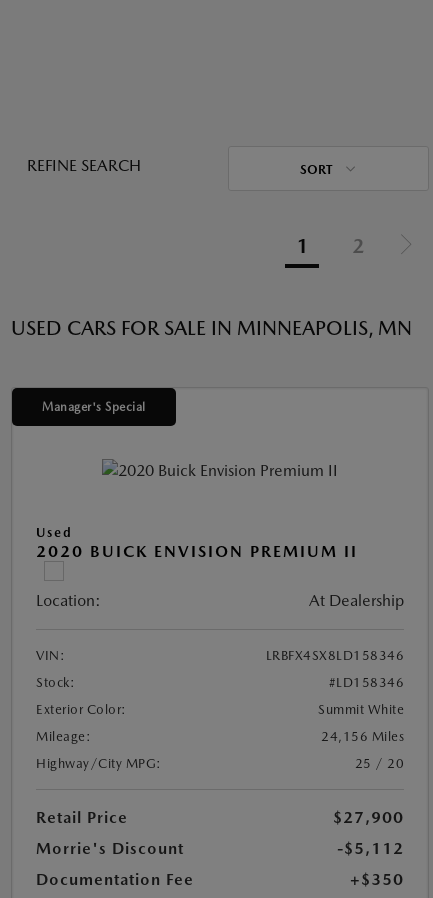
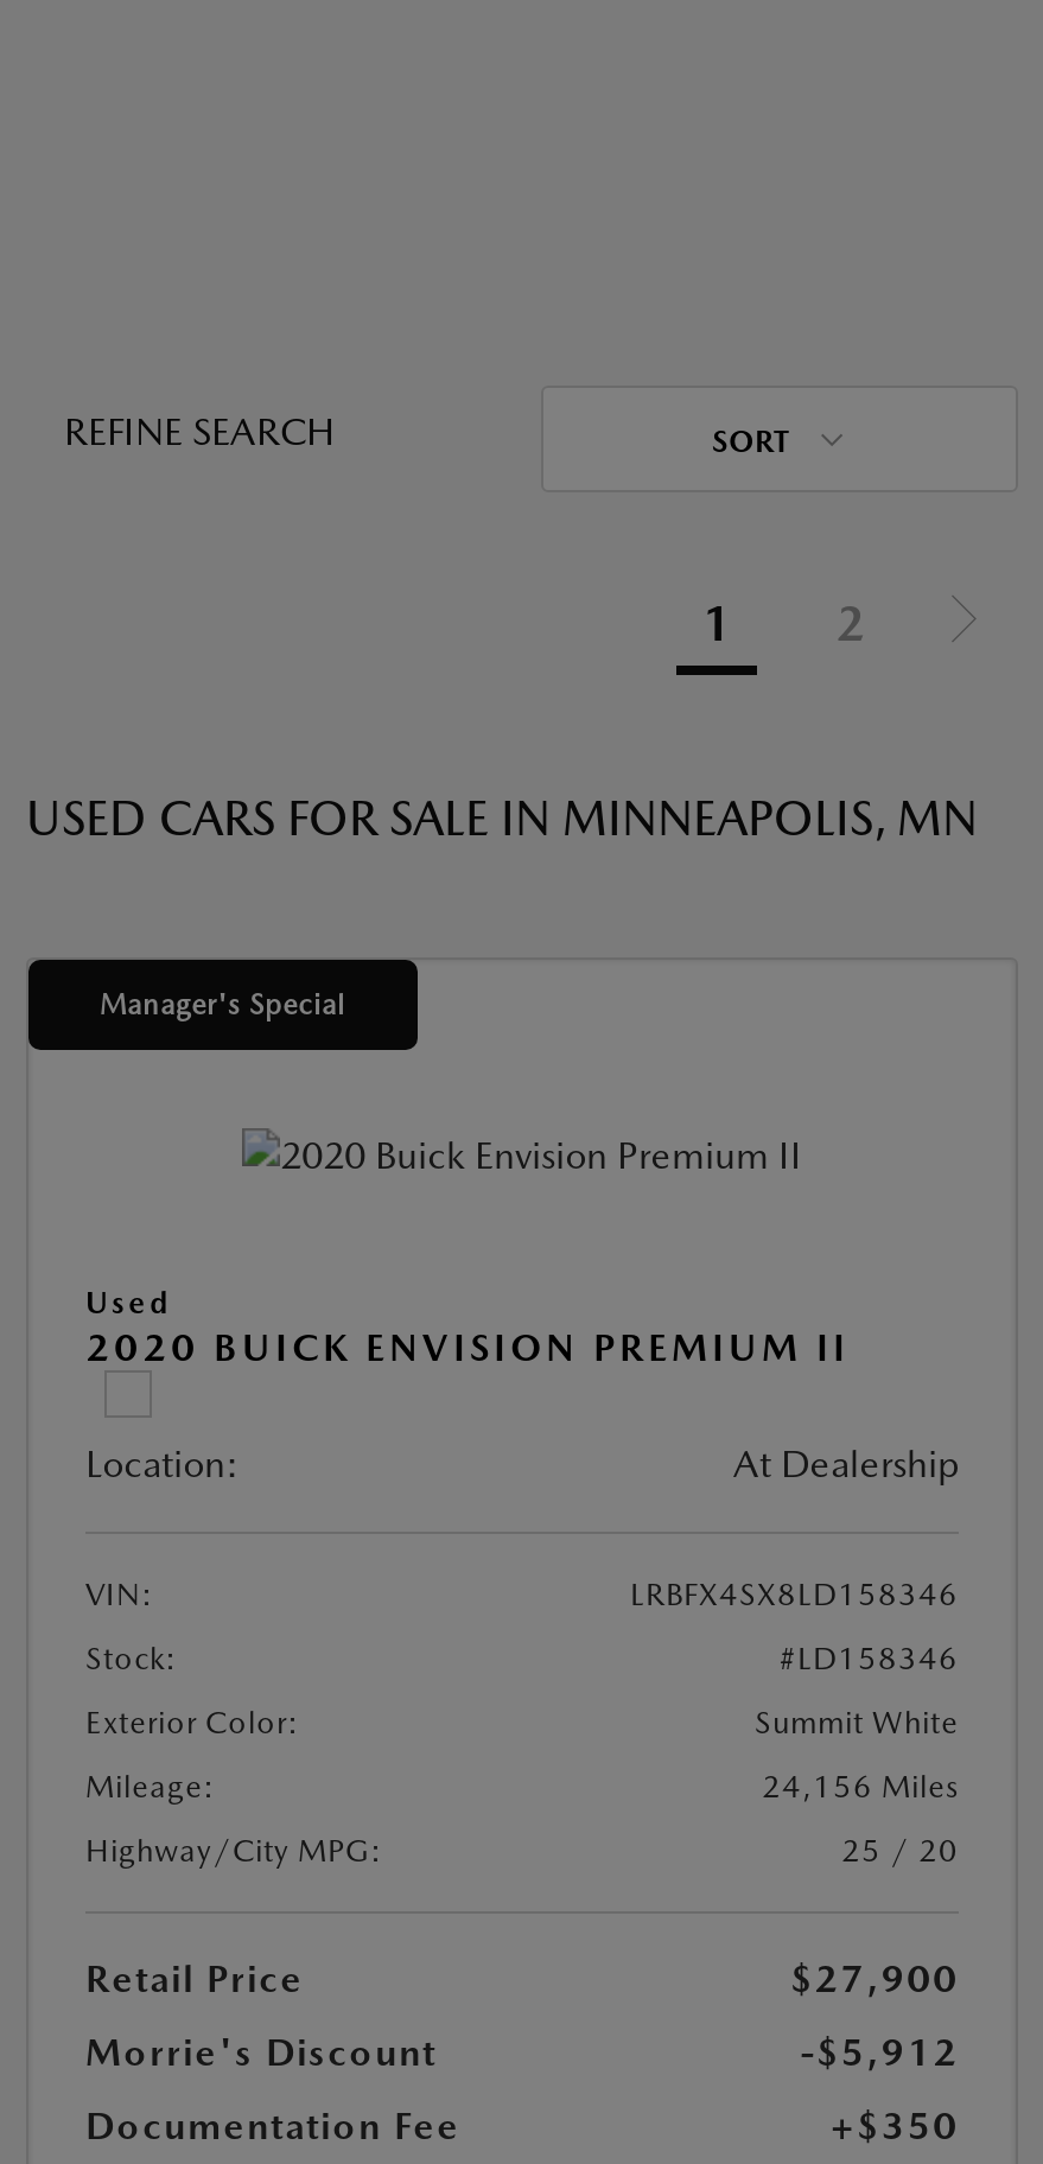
- -$5,112
+ -$5,912
